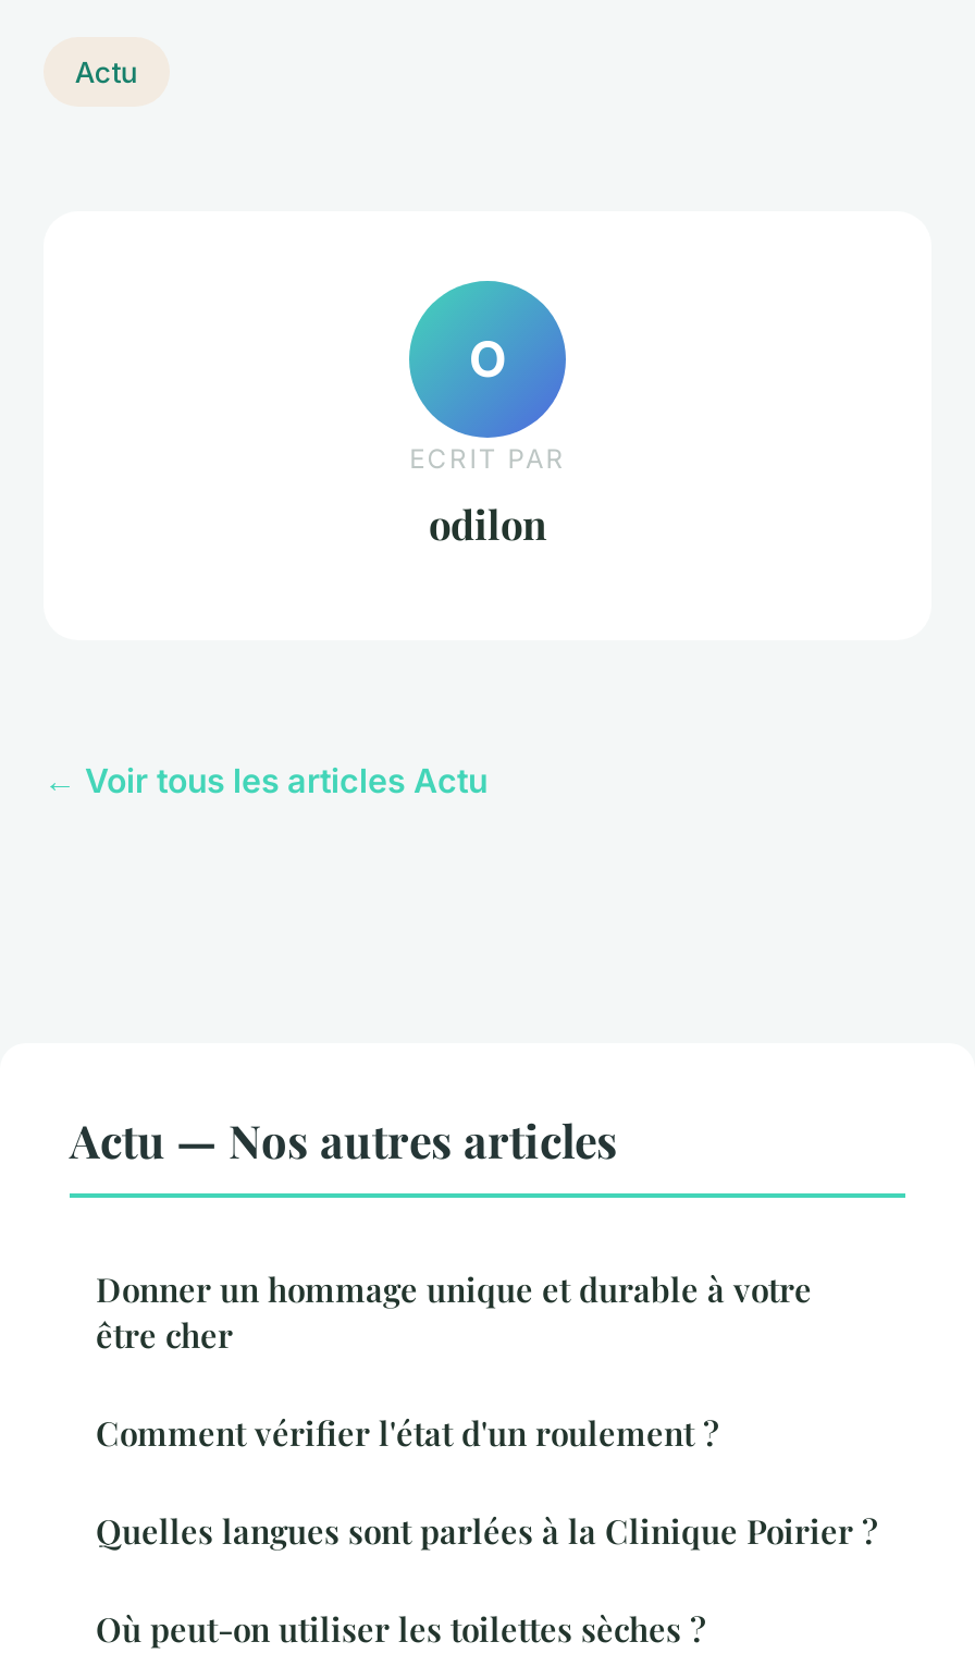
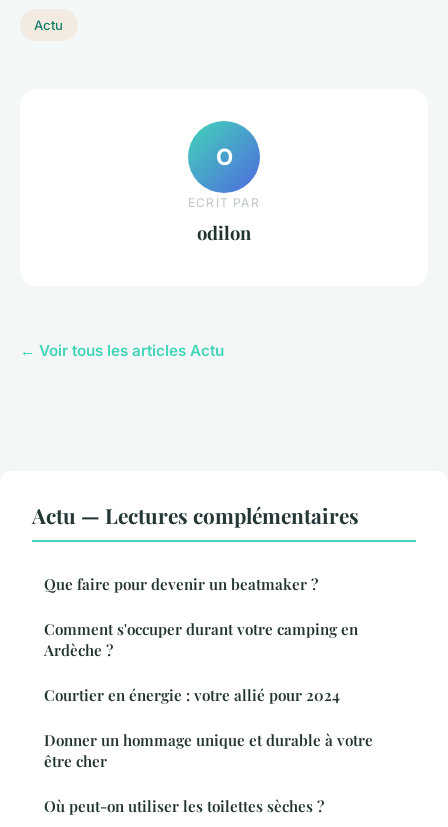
- Actu — Nos autres articles
+ Actu — Lectures complémentaires
+ Que faire pour devenir un beatmaker ?
+ Comment s'occuper durant votre camping en
+ Ardèche ?
+ Courtier en énergie : votre allié pour 2024

moved down: Donner un hommage unique et durable à votre | être cher

- Comment vérifier l'état d'un roulement ?
- Quelles langues sont parlées à la Clinique Poirier ?
